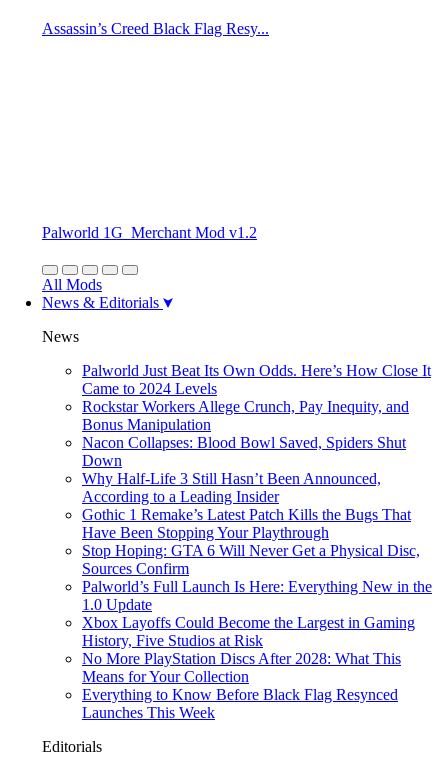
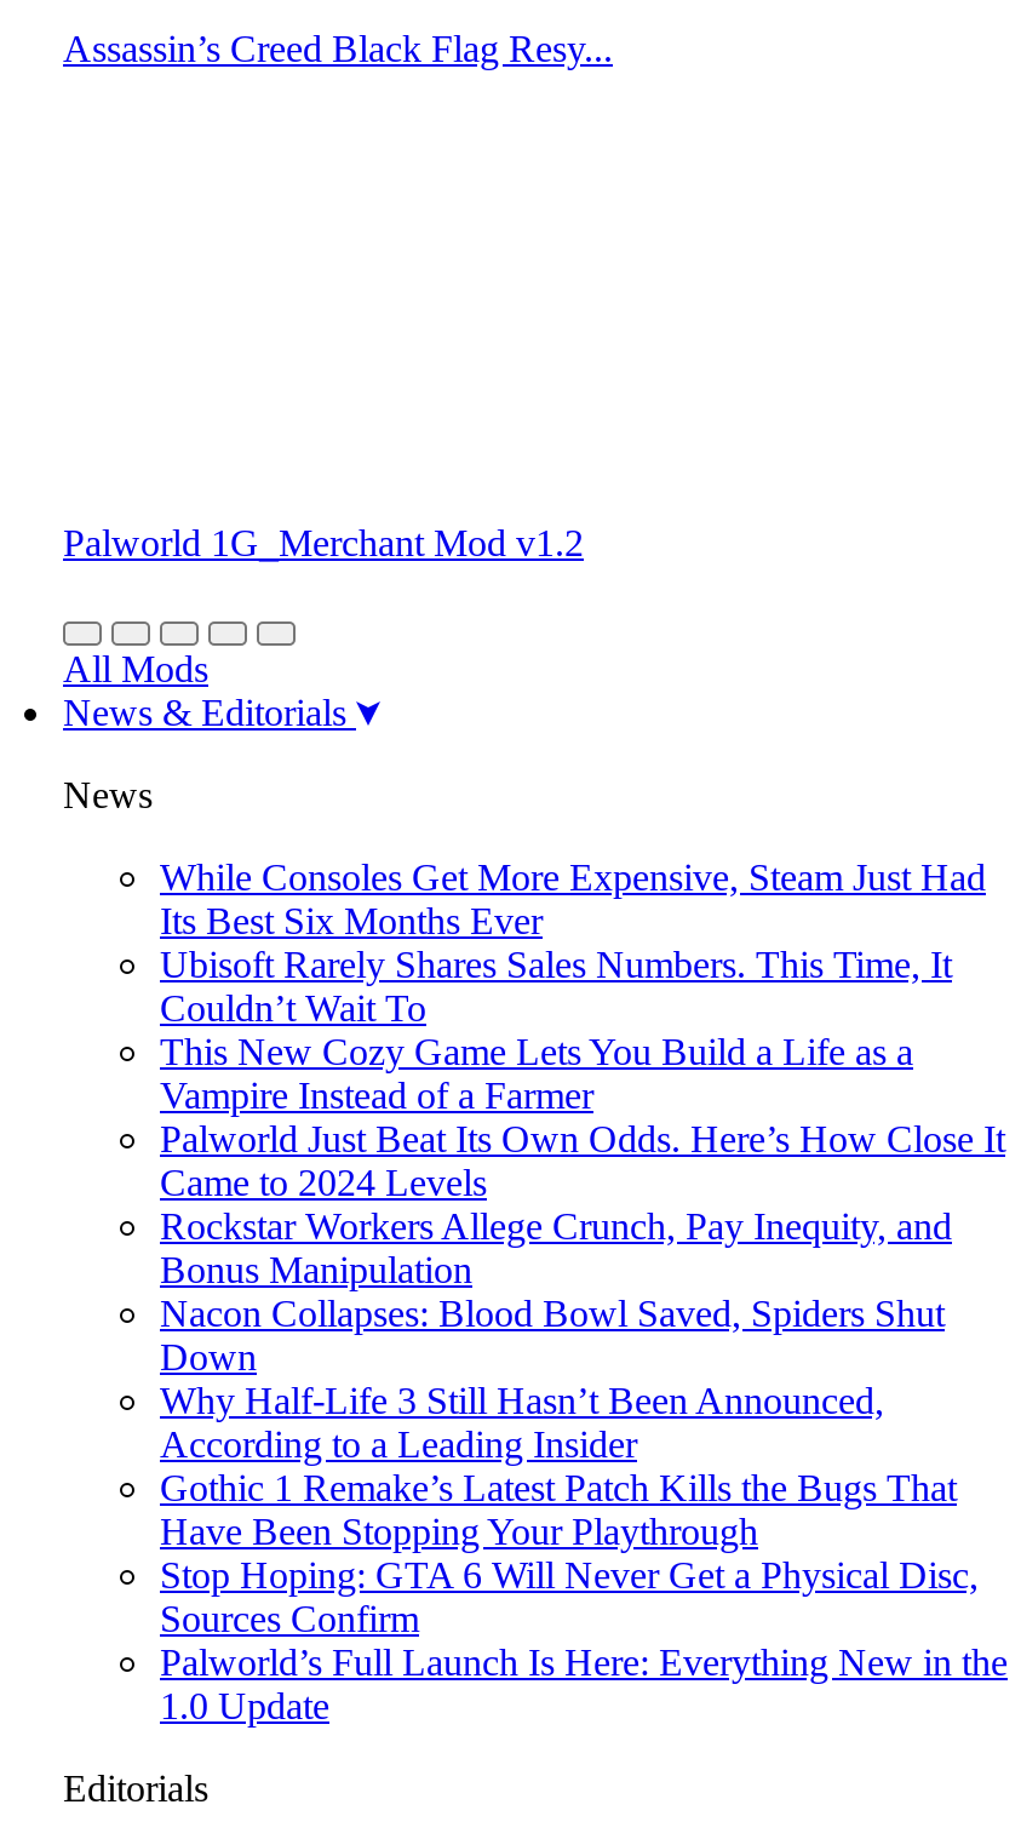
+ While Consoles Get More Expensive, Steam Just Had
+ Its Best Six Months Ever
+ Ubisoft Rarely Shares Sales Numbers. This Time, It
+ Couldn’t Wait To
+ This New Cozy Game Lets You Build a Life as a
+ Vampire Instead of a Farmer

moved down: Palworld Just Beat Its Own Odds. Here’s How Close It | Came to 2024 Levels | Rockstar Workers Allege Crunch, Pay Inequity, and | ... | Palworld’s Full Launch Is Here: Everything New in the | 1.0 Update

- Xbox Layoffs Could Become the Largest in Gaming
- History, Five Studios at Risk
- No More PlayStation Discs After 2028: What This
- Means for Your Collection
- Everything to Know Before Black Flag Resynced
- Launches This Week
